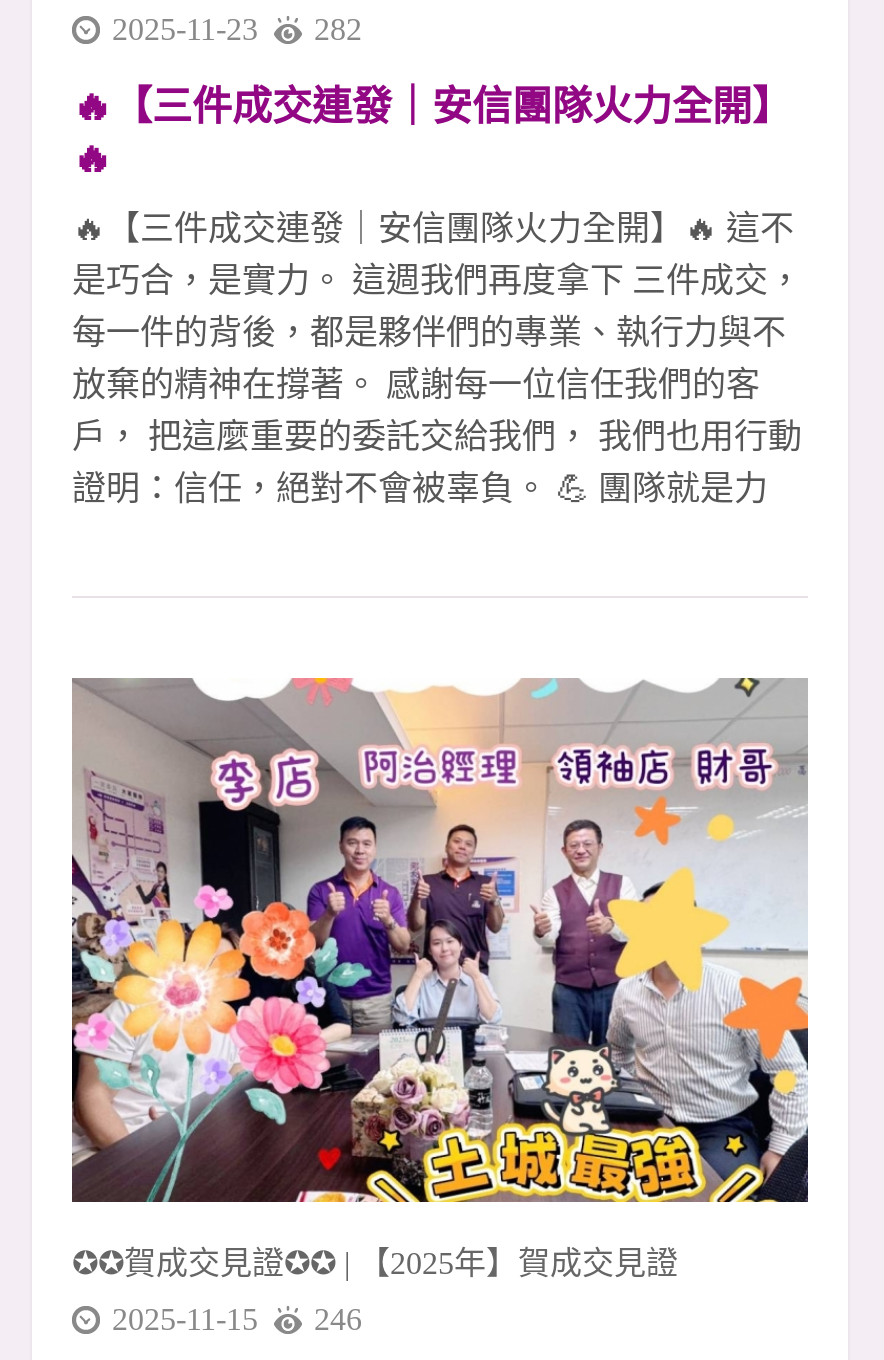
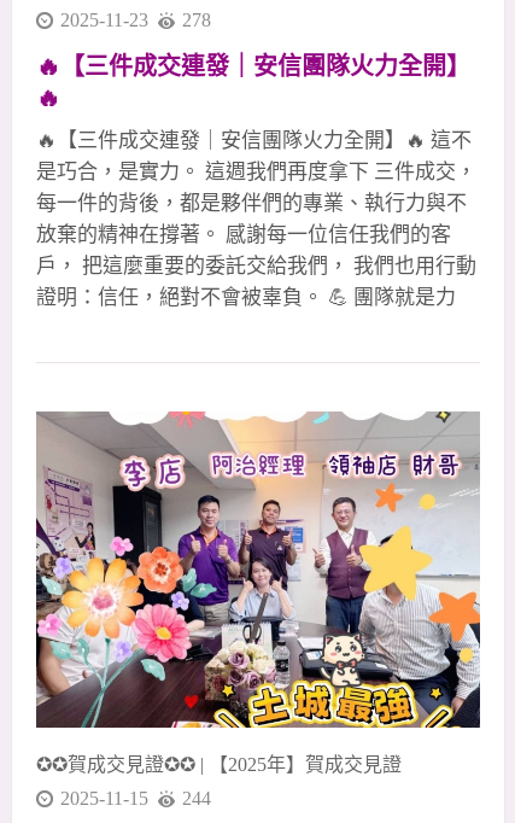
- 2025-11-23 282
+ 2025-11-23 278

- 2025-11-15 246
+ 2025-11-15 244
